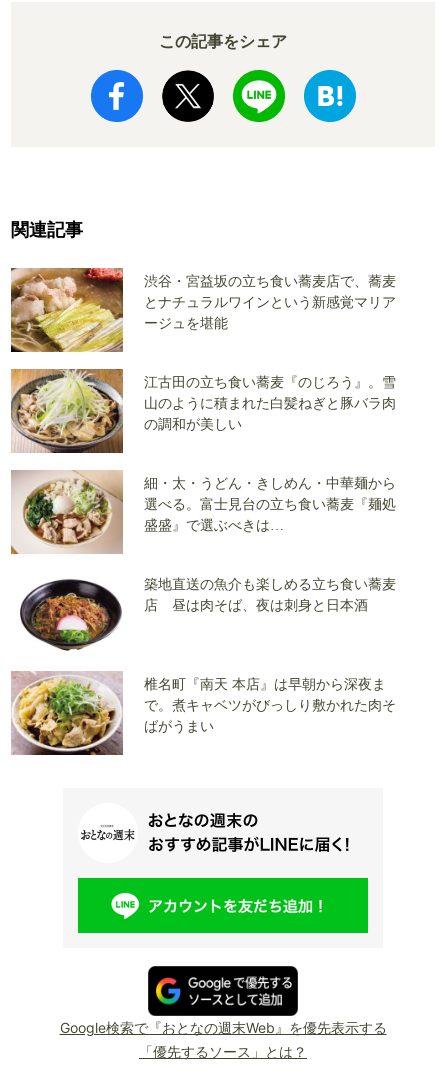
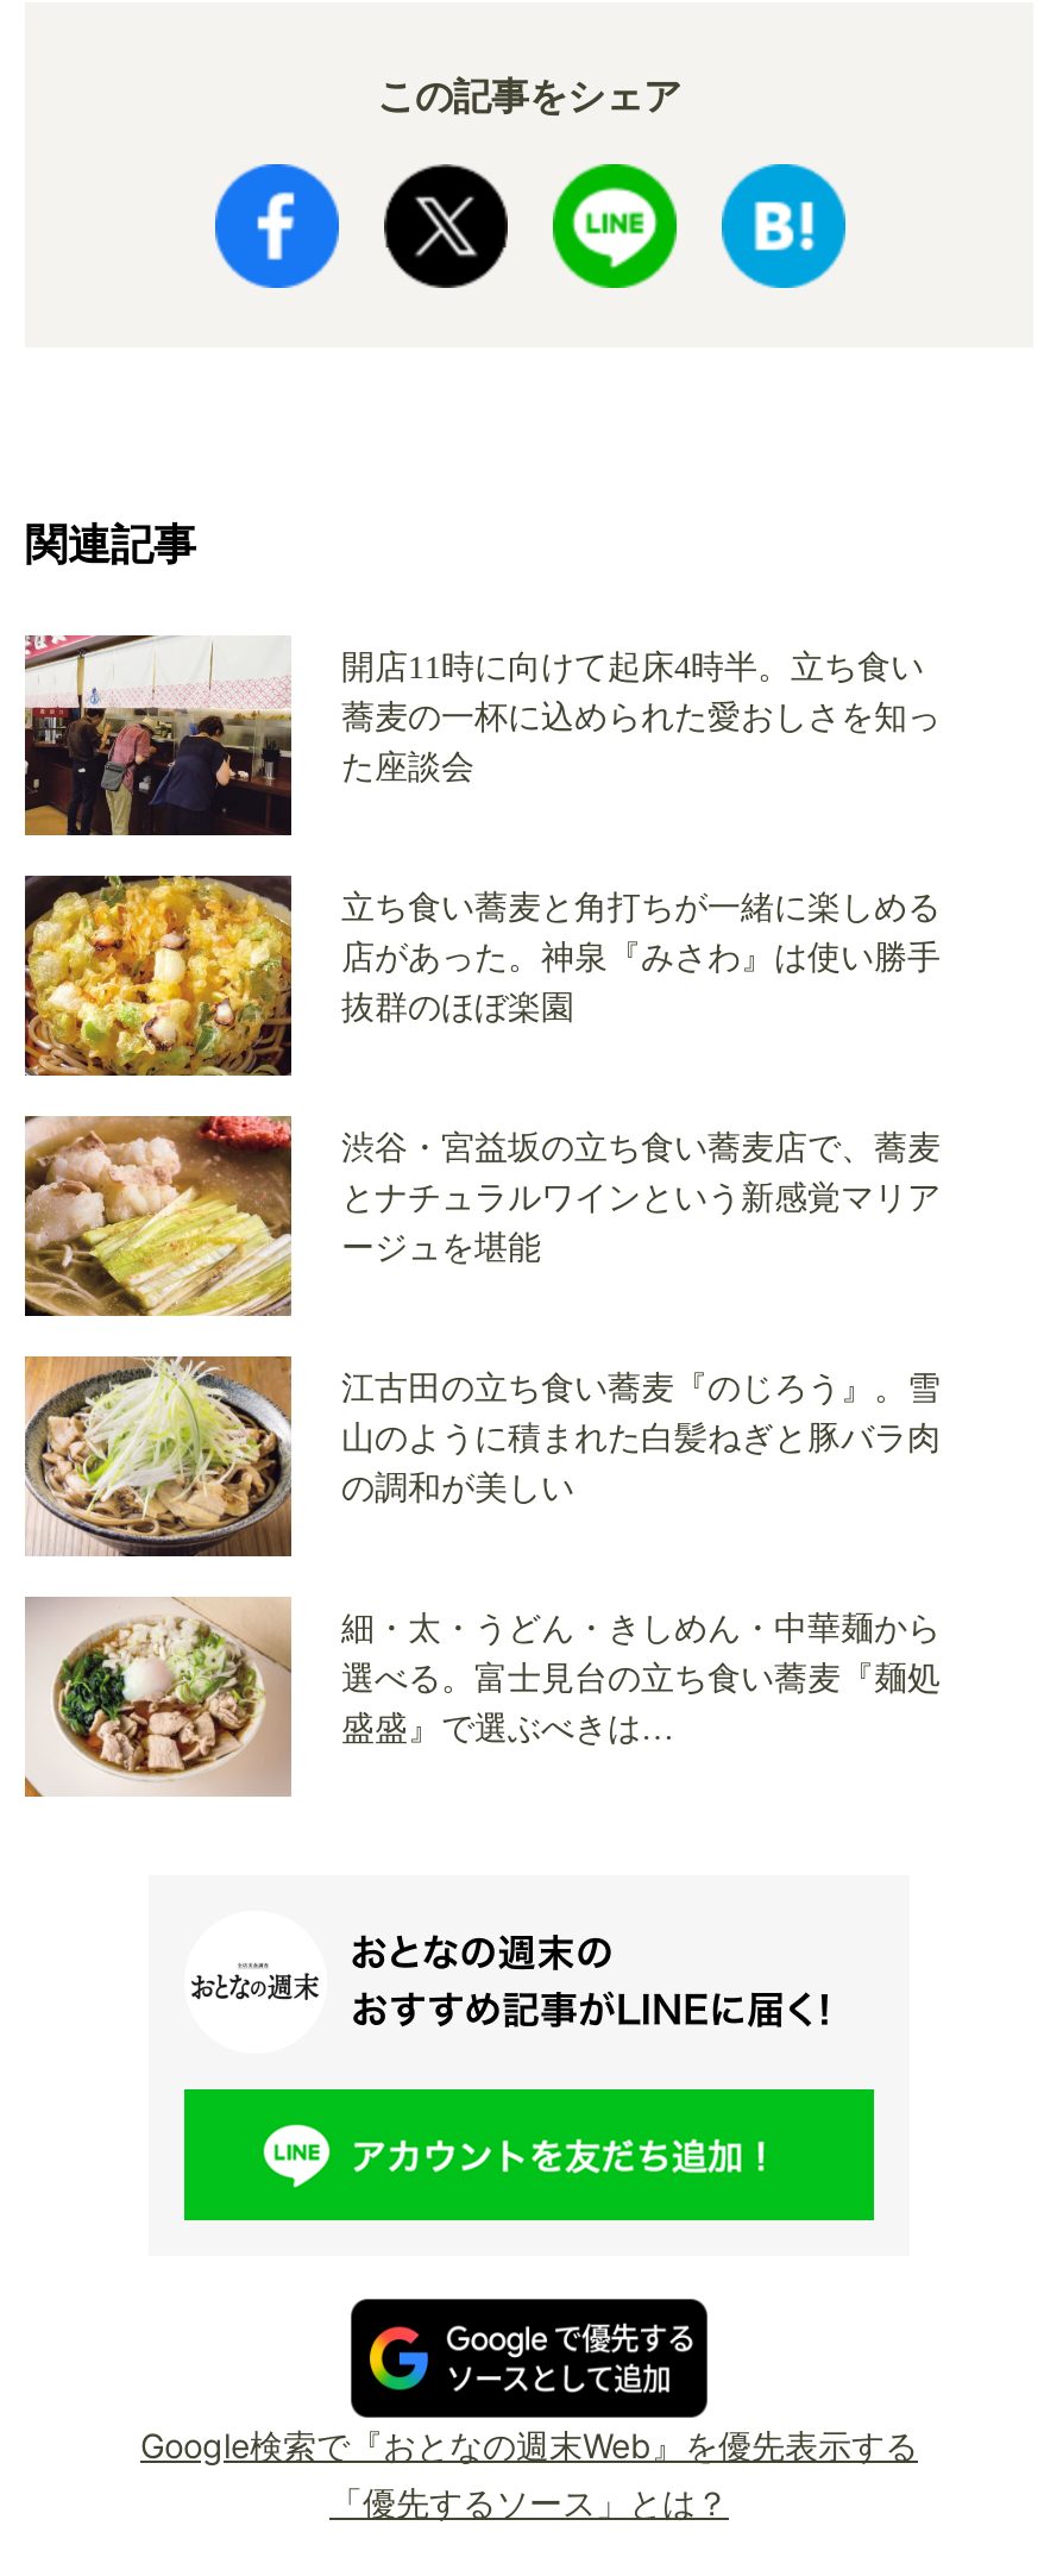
+ [image]
+ 開店11時に向けて起床4時半。立ち食い
+ 蕎麦の一杯に込められた愛おしさを知っ
+ た座談会

+ [image]
+ 立ち食い蕎麦と角打ちが一緒に楽しめる
+ 店があった。神泉『みさわ』は使い勝手
+ 抜群のほぼ楽園

moved down: [image] | 渋谷・宮益坂の立ち食い蕎麦店で、蕎麦 | とナチュラルワインという新感覚マリア | ... | 選べる。富士見台の立ち食い蕎麦『麺処 | 盛盛』で選ぶべきは…

- [image]
- 築地直送の魚介も楽しめる立ち食い蕎麦
- 店 昼は肉そば、夜は刺身と日本酒

- [image]
- 椎名町『南天 本店』は早朝から深夜ま
- で。煮キャベツがびっしり敷かれた肉そ
- ばがうまい
